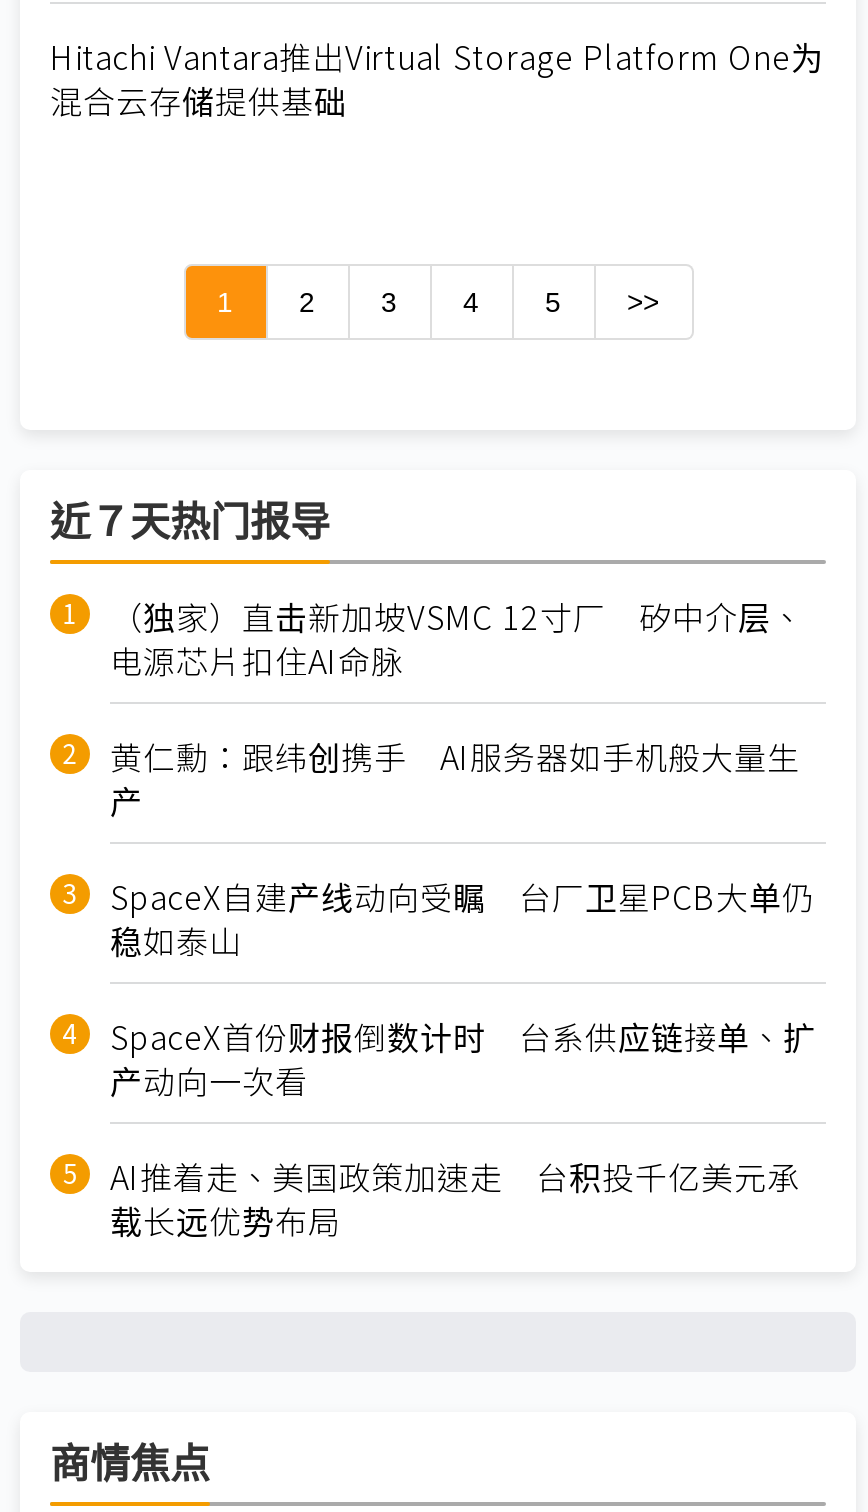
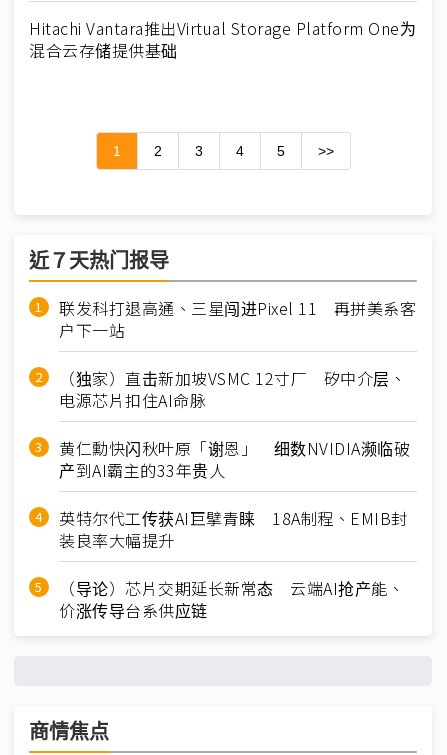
+ 联发科打退高通、三星闯进Pixel 11 再拼美系客
+ 户下一站

moved down: （独家）直击新加坡VSMC 12寸厂 矽中介层、 | 电源芯片扣住AI命脉

- 黄仁勳：跟纬创携手 AI服务器如手机般大量生
- 产
- SpaceX自建产线动向受瞩 台厂卫星PCB大单仍
- 稳如泰山
- SpaceX首份财报倒数计时 台系供应链接单、扩
- 产动向一次看
- AI推着走、美国政策加速走 台积投千亿美元承
- 载长远优势布局
+ 黄仁勳快闪秋叶原「谢恩」 细数NVIDIA濒临破
+ 产到AI霸主的33年贵人
+ 英特尔代工传获AI巨擘青睐 18A制程、EMIB封
+ 装良率大幅提升
+ （导论）芯片交期延长新常态 云端AI抢产能、
+ 价涨传导台系供应链
